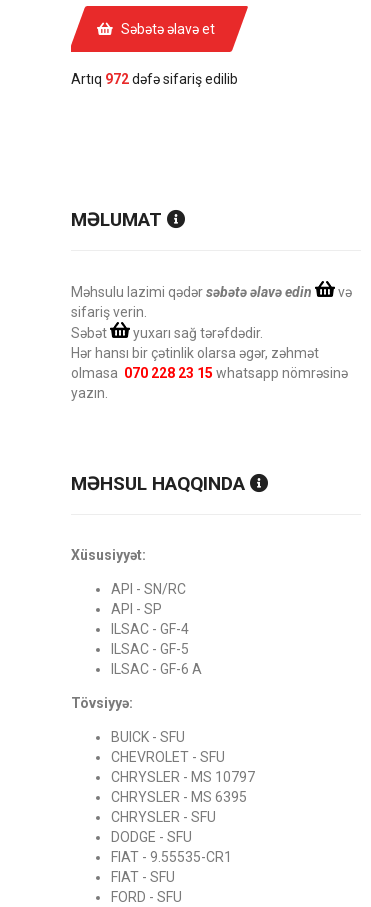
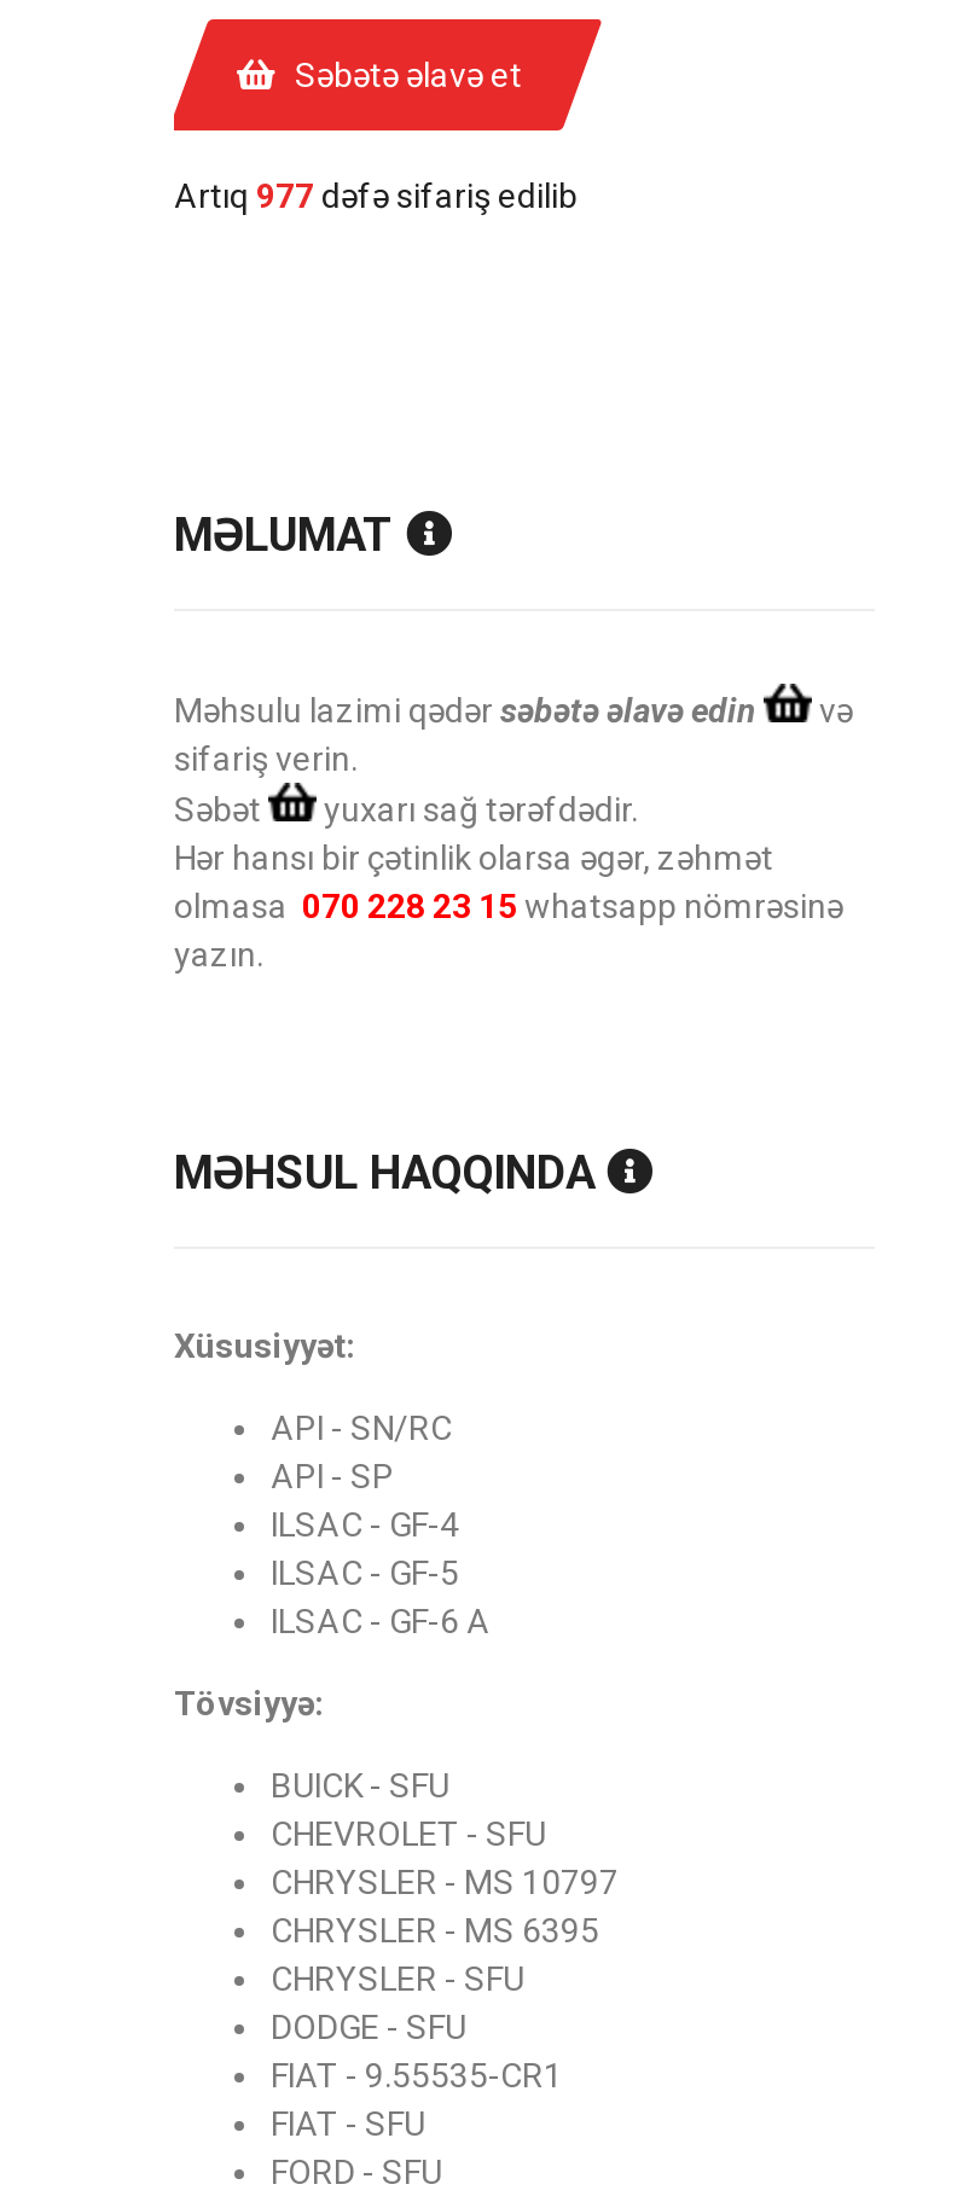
- Artıq 972 dəfə sifariş edilib
+ Artıq 977 dəfə sifariş edilib
